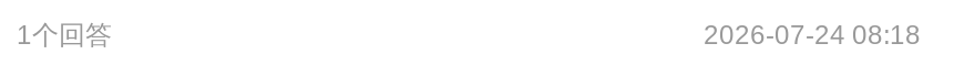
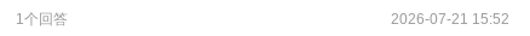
- 2026-07-24 08:18
+ 2026-07-21 15:52
